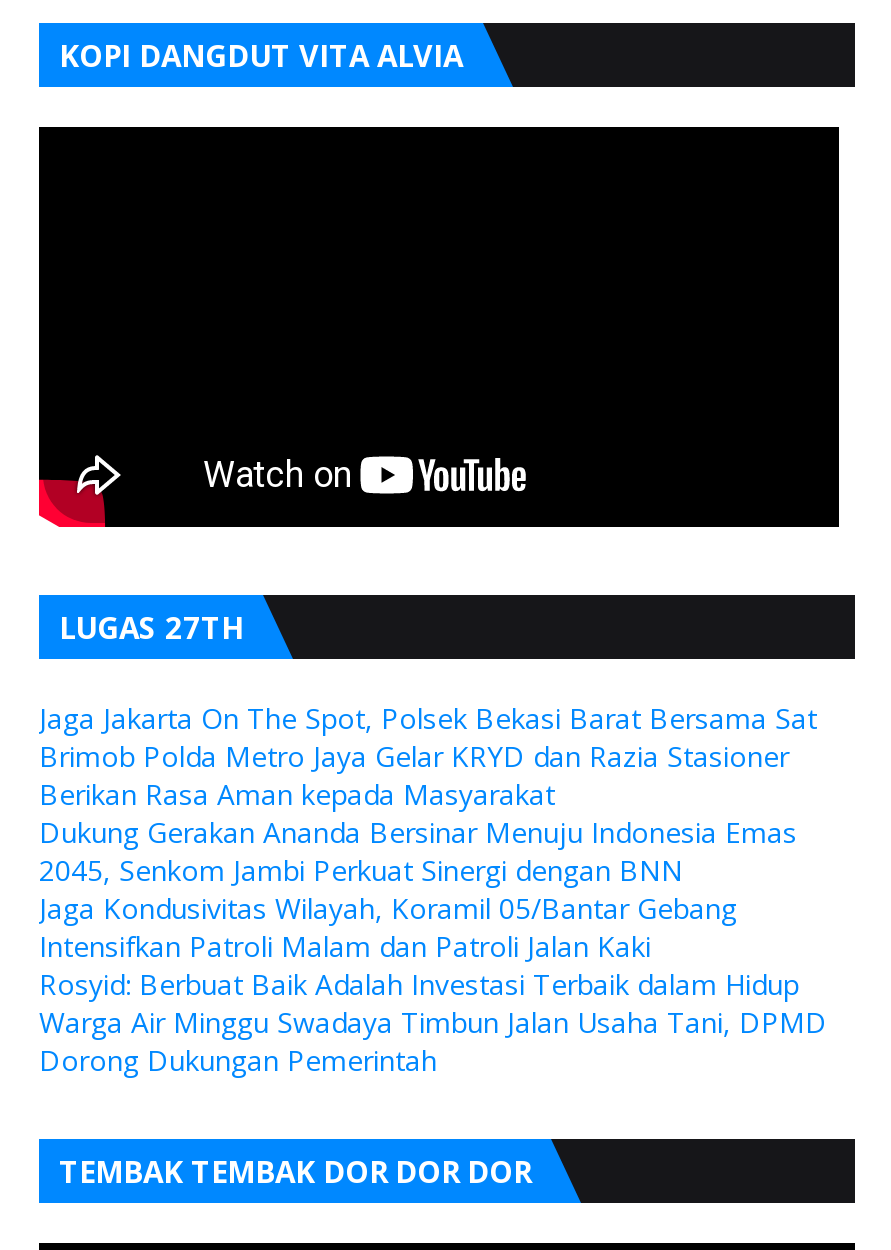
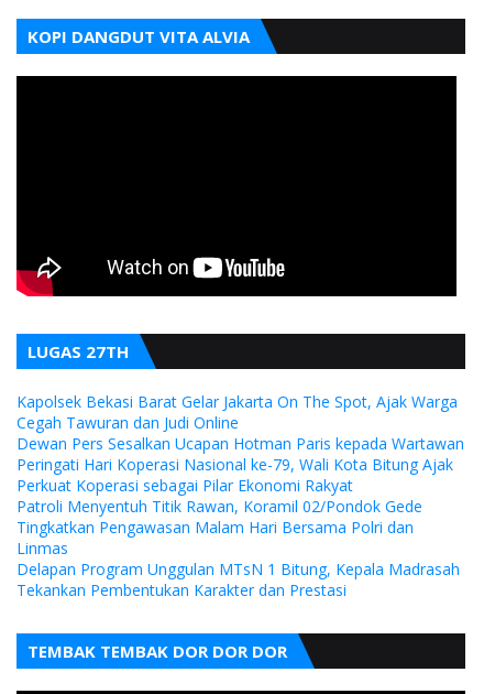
- Jaga Jakarta On The Spot, Polsek Bekasi Barat Bersama Sat
- Brimob Polda Metro Jaya Gelar KRYD dan Razia Stasioner
- Berikan Rasa Aman kepada Masyarakat
- Dukung Gerakan Ananda Bersinar Menuju Indonesia Emas
- 2045, Senkom Jambi Perkuat Sinergi dengan BNN
- Jaga Kondusivitas Wilayah, Koramil 05/Bantar Gebang
- Intensifkan Patroli Malam dan Patroli Jalan Kaki
- Rosyid: Berbuat Baik Adalah Investasi Terbaik dalam Hidup
- Warga Air Minggu Swadaya Timbun Jalan Usaha Tani, DPMD
- Dorong Dukungan Pemerintah
+ Kapolsek Bekasi Barat Gelar Jakarta On The Spot, Ajak Warga
+ Cegah Tawuran dan Judi Online
+ Dewan Pers Sesalkan Ucapan Hotman Paris kepada Wartawan
+ Peringati Hari Koperasi Nasional ke-79, Wali Kota Bitung Ajak
+ Perkuat Koperasi sebagai Pilar Ekonomi Rakyat
+ Patroli Menyentuh Titik Rawan, Koramil 02/Pondok Gede
+ Tingkatkan Pengawasan Malam Hari Bersama Polri dan
+ Linmas
+ Delapan Program Unggulan MTsN 1 Bitung, Kepala Madrasah
+ Tekankan Pembentukan Karakter dan Prestasi
